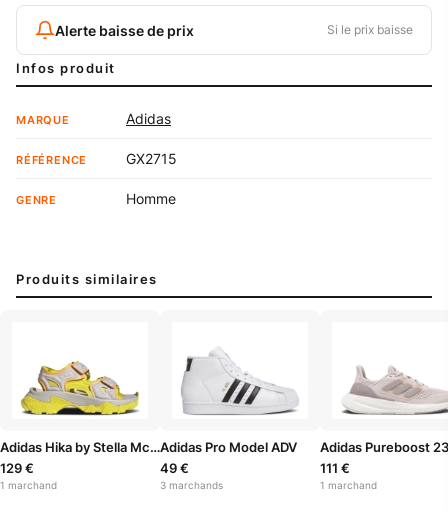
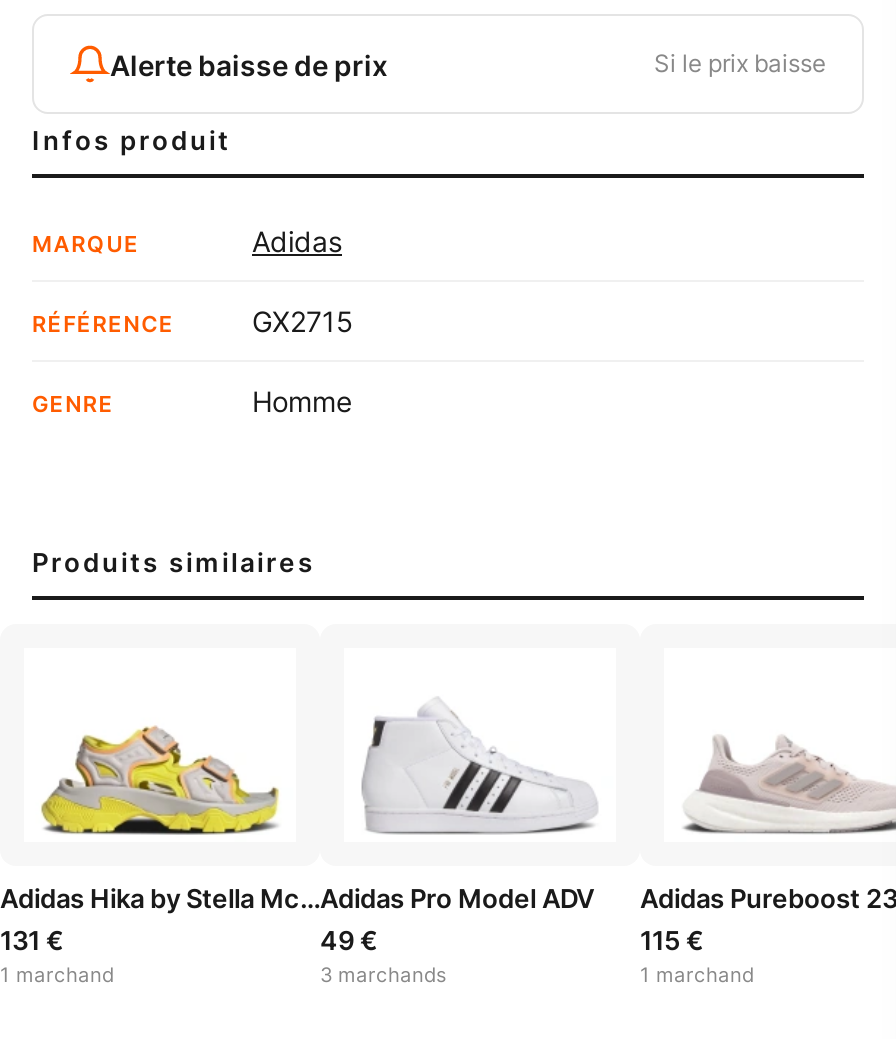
- 129 €
+ 131 €

- 111 €
+ 115 €
